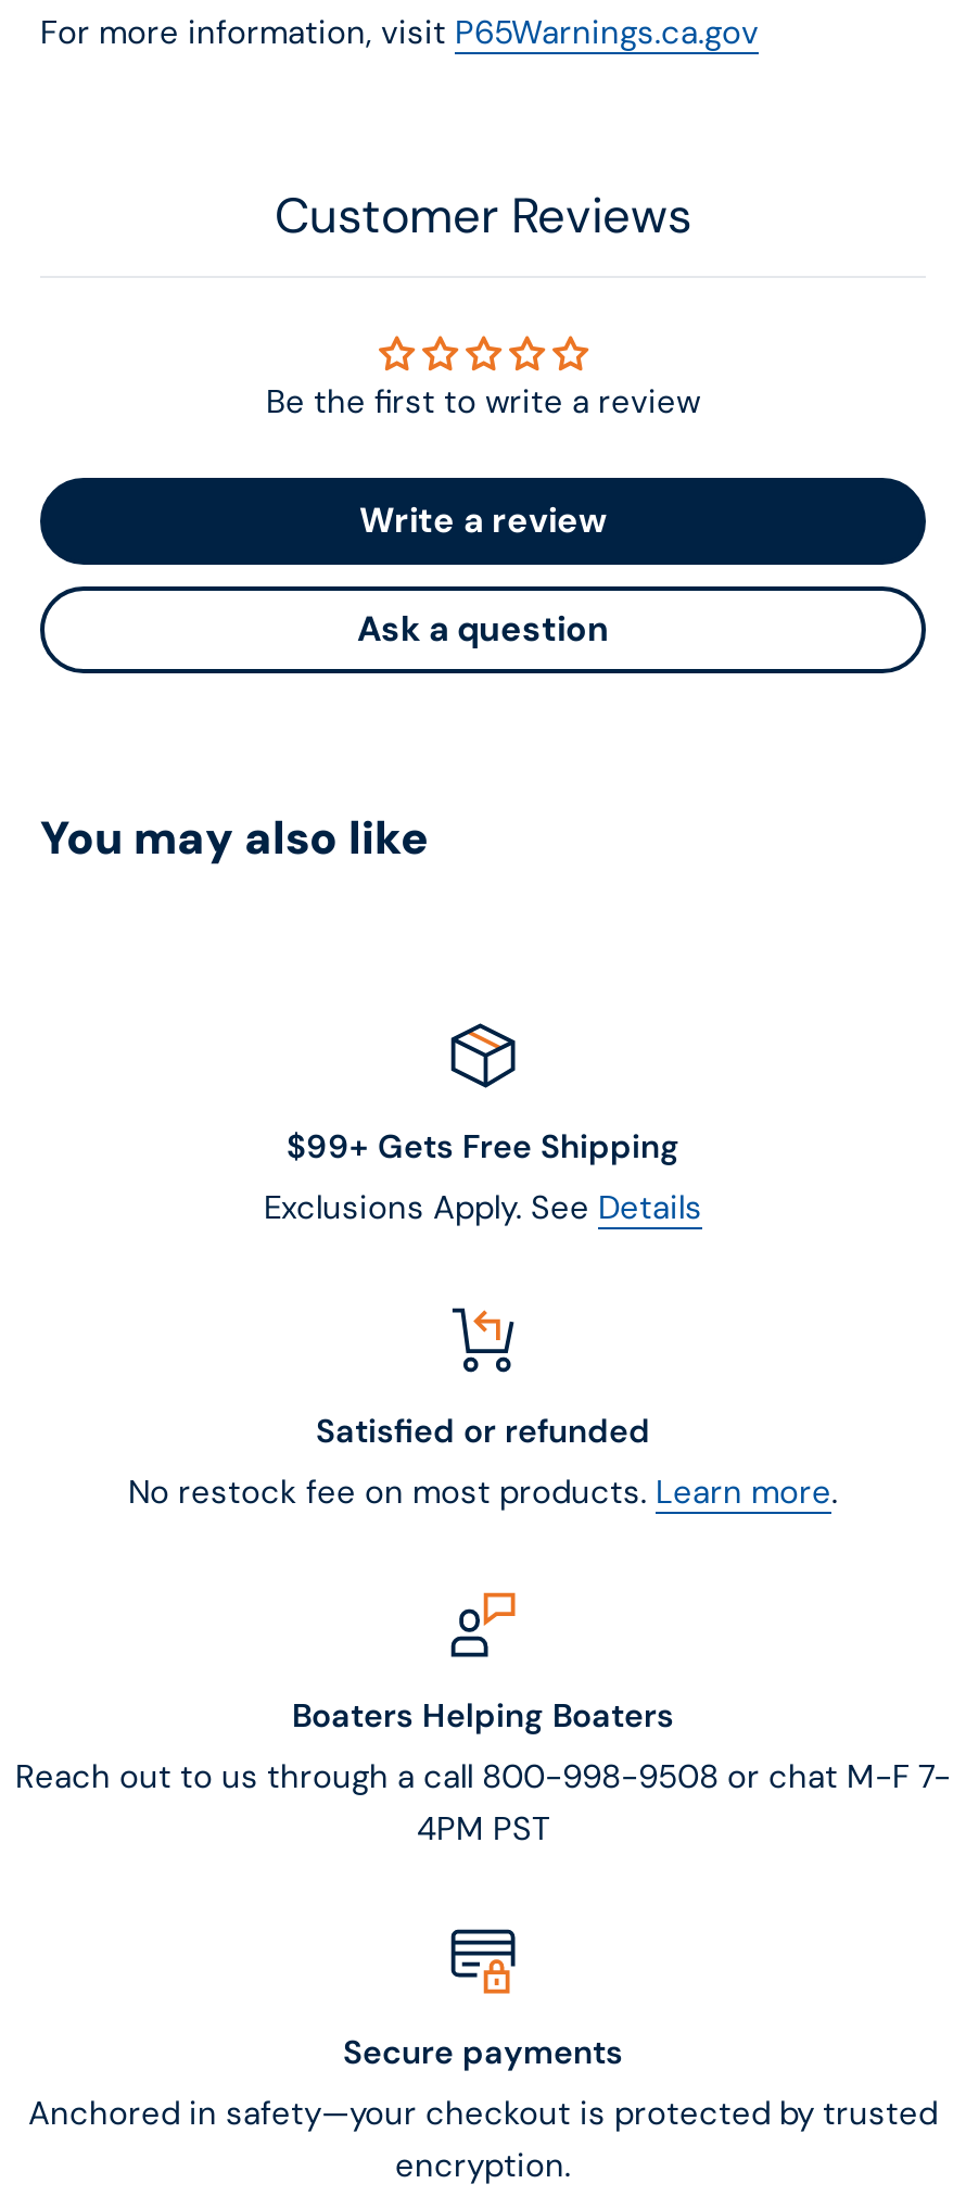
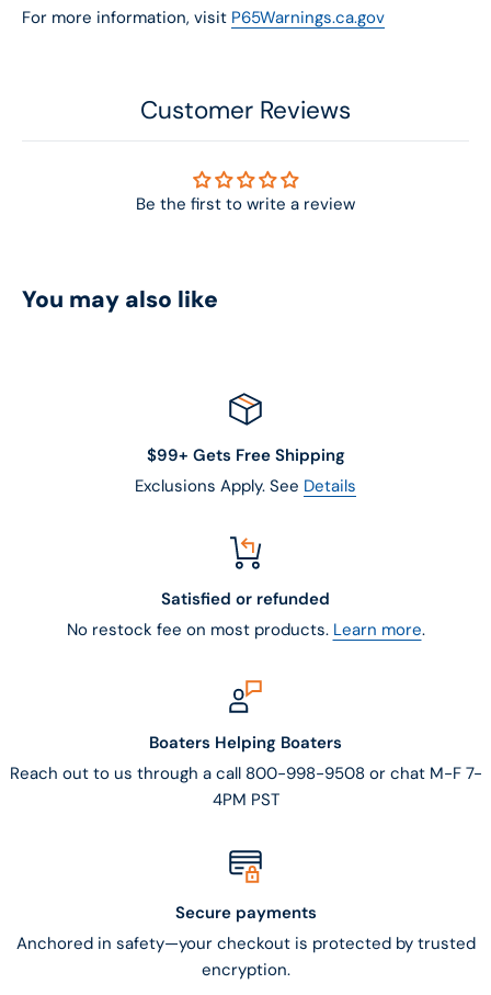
- Write a review
- Ask a question
